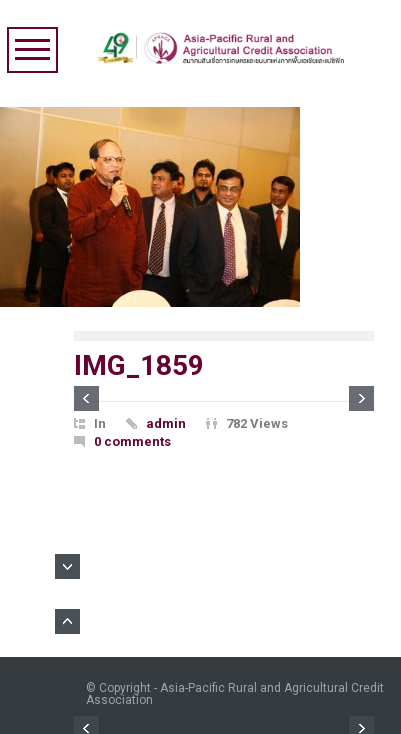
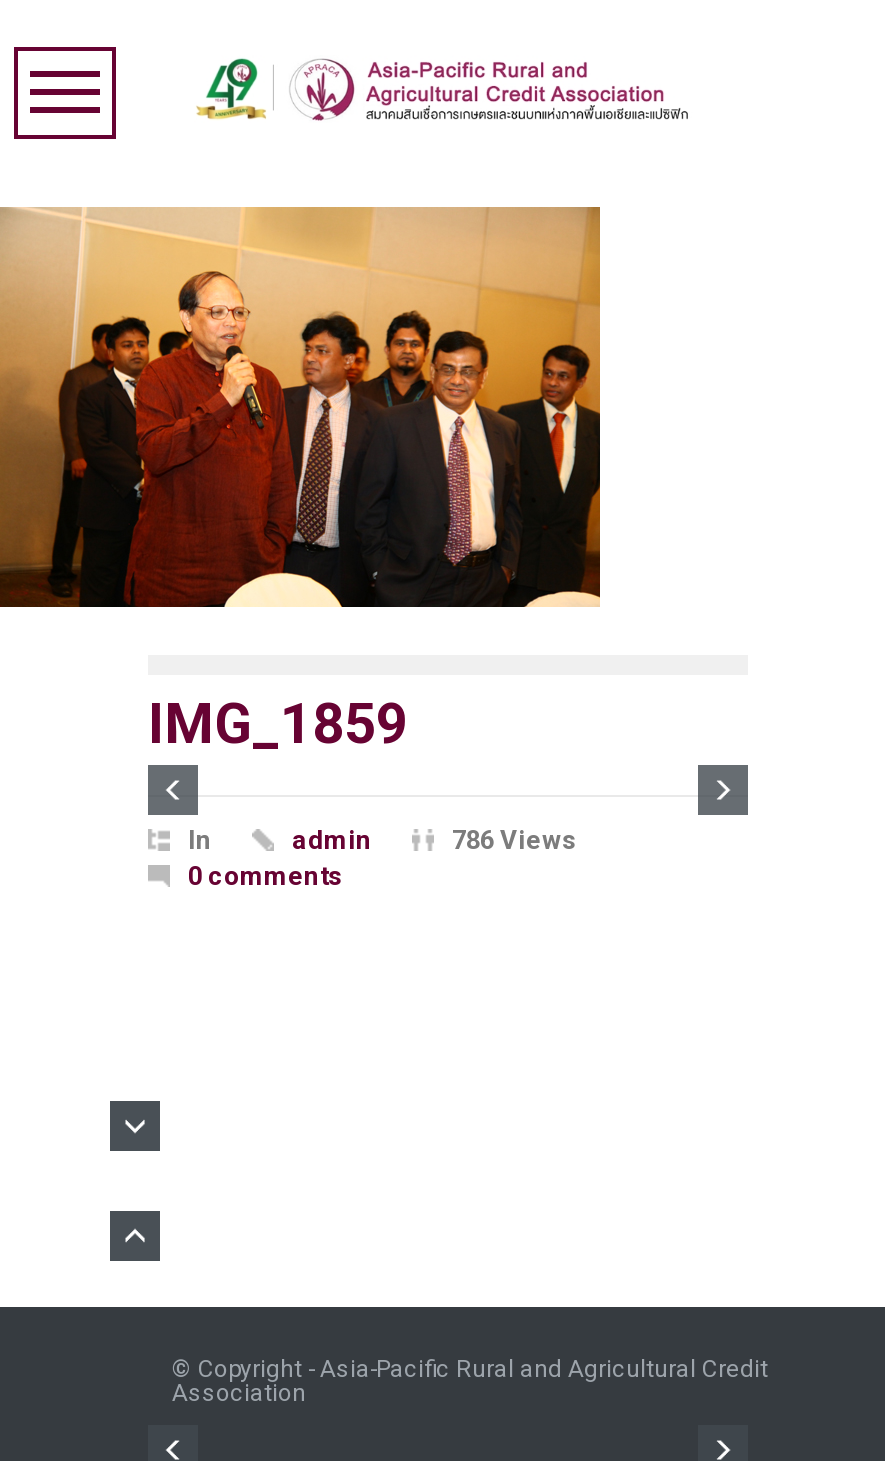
- 782 Views
+ 786 Views
